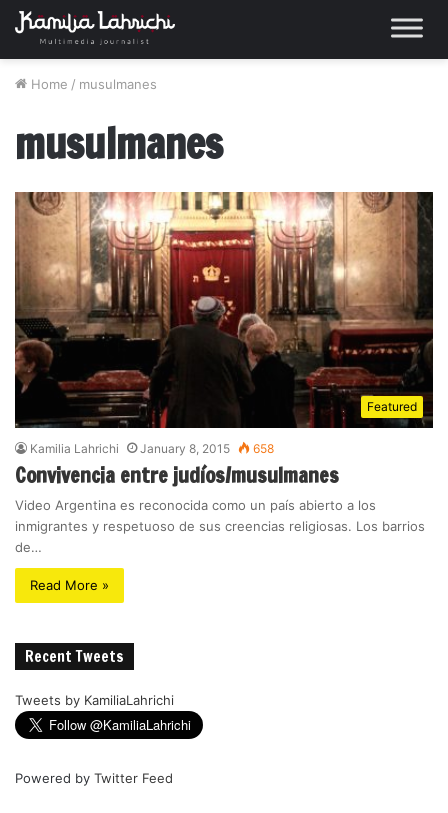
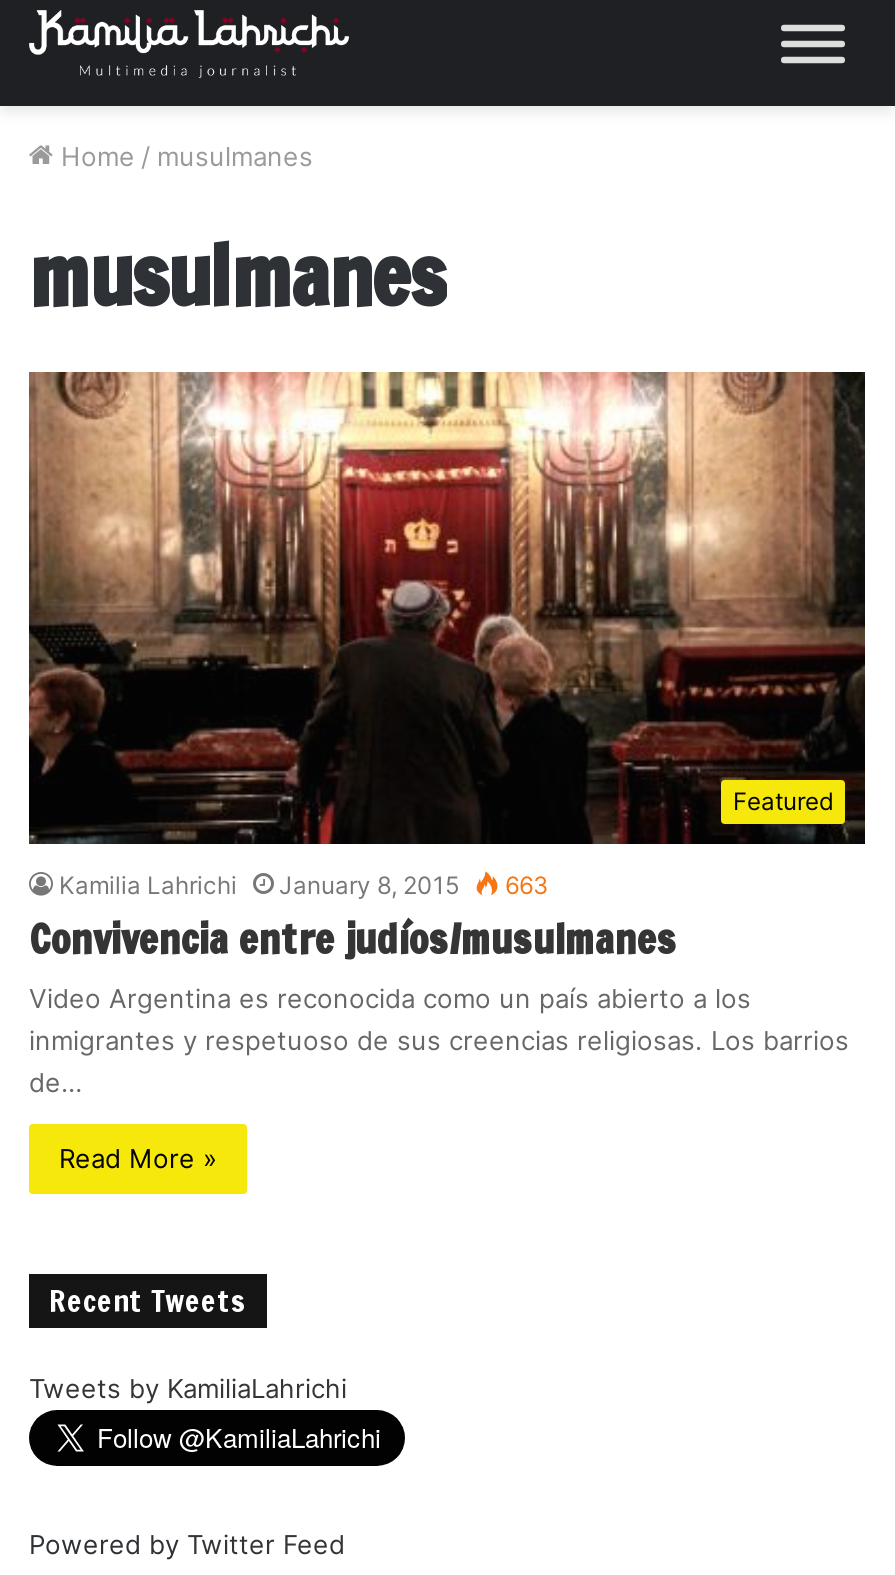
- Kamilia Lahrichi January 8, 2015 658
+ Kamilia Lahrichi January 8, 2015 663
